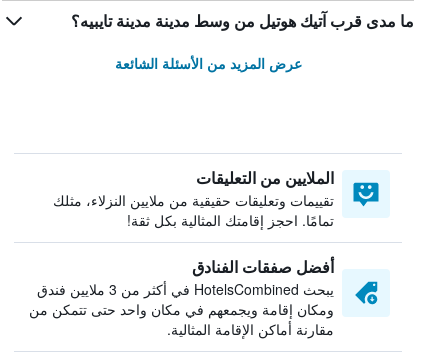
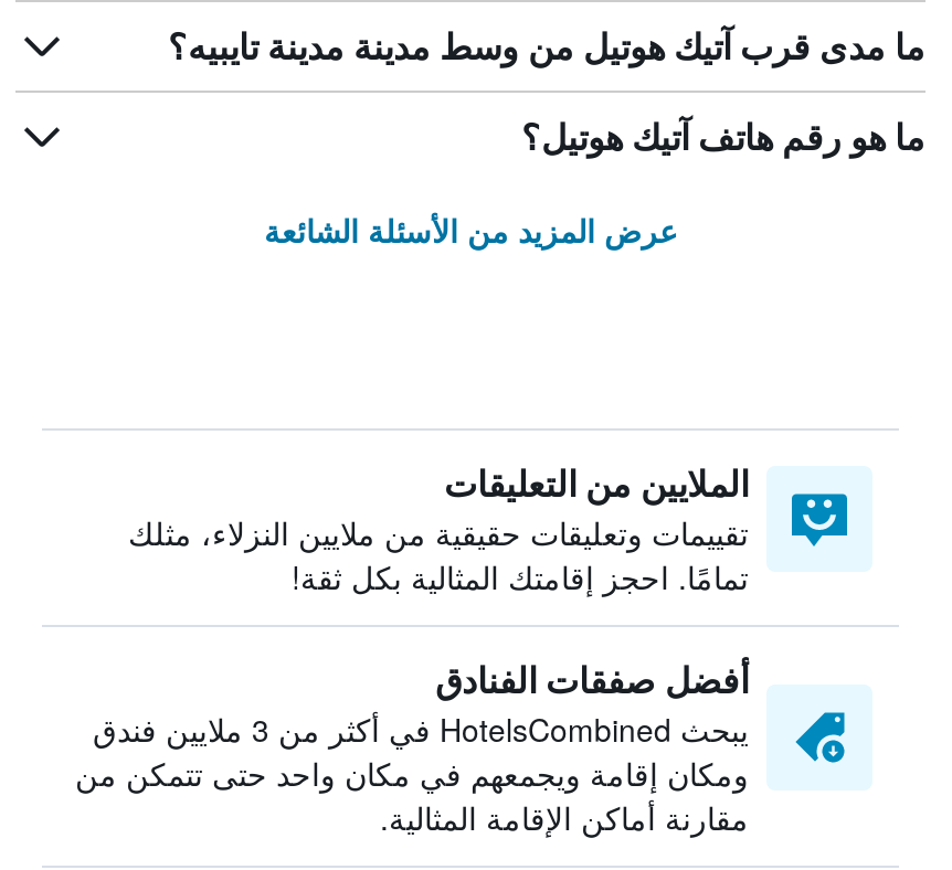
+ ما هو رقم هاتف آتيك هوتيل؟
